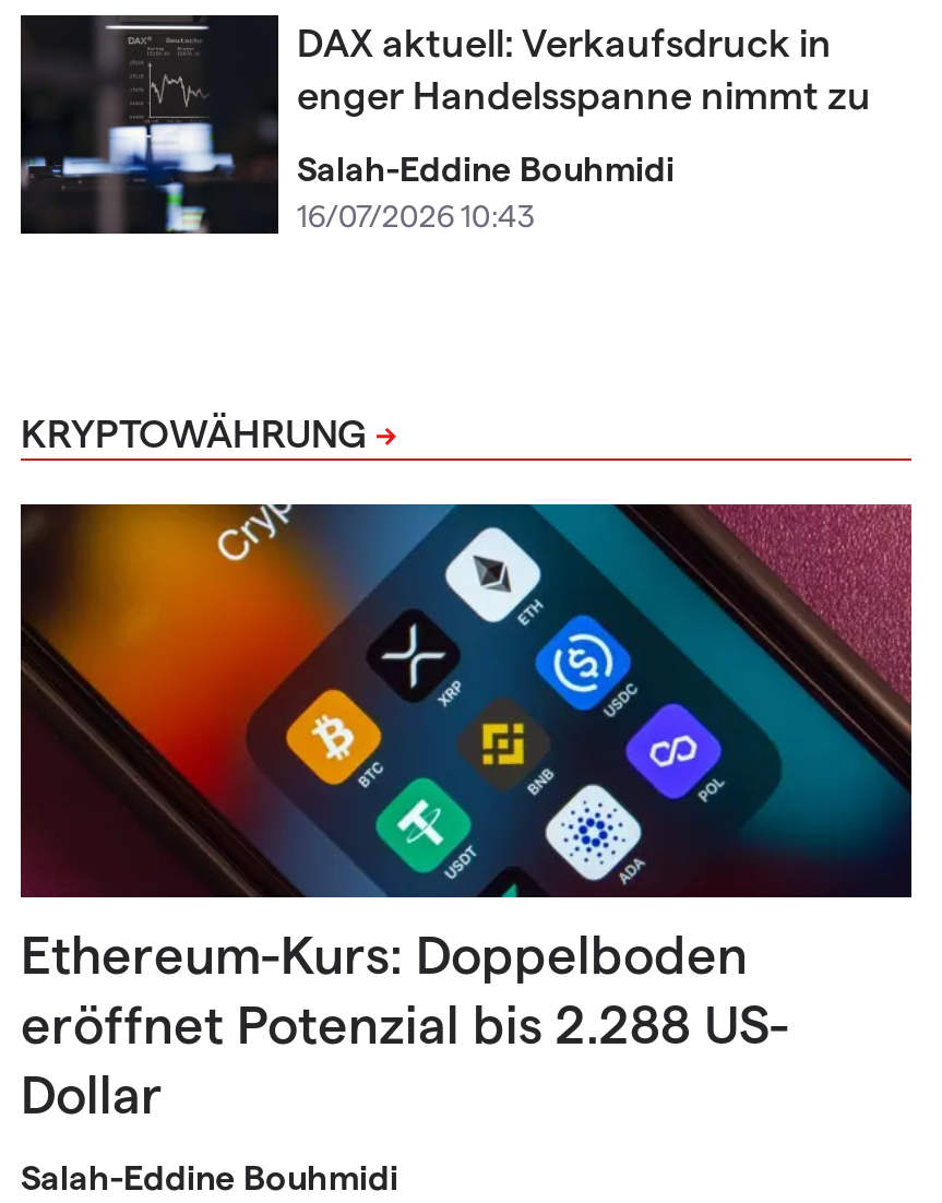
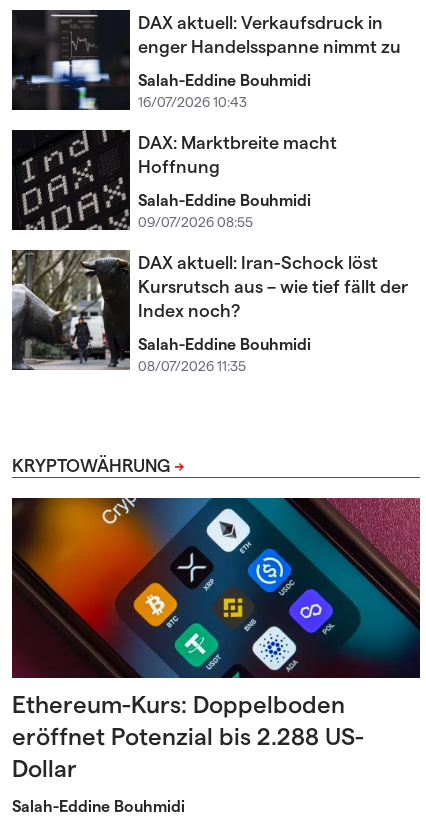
+ [image]
+ DAX: Marktbreite macht
+ Hoffnung
+ Salah-Eddine Bouhmidi
+ 09/07/2026 08:55
+ DAX aktuell: Iran-Schock löst
+ Kursrutsch aus – wie tief fällt der
+ Index noch?
+ Salah-Eddine Bouhmidi
+ 08/07/2026 11:35

+ [image]
